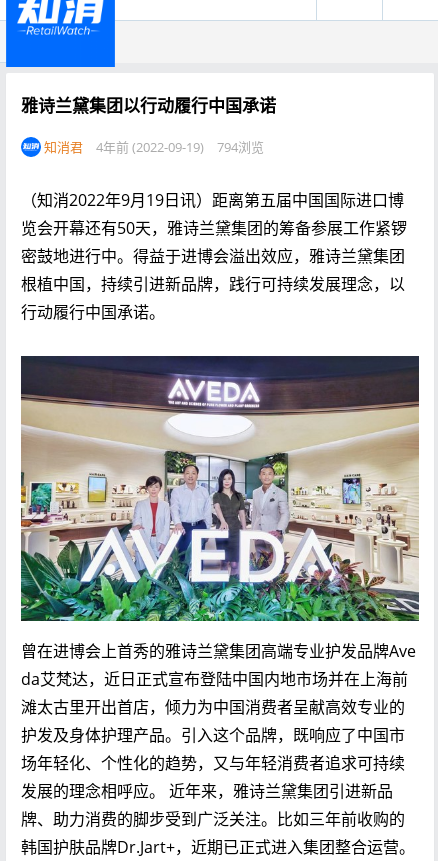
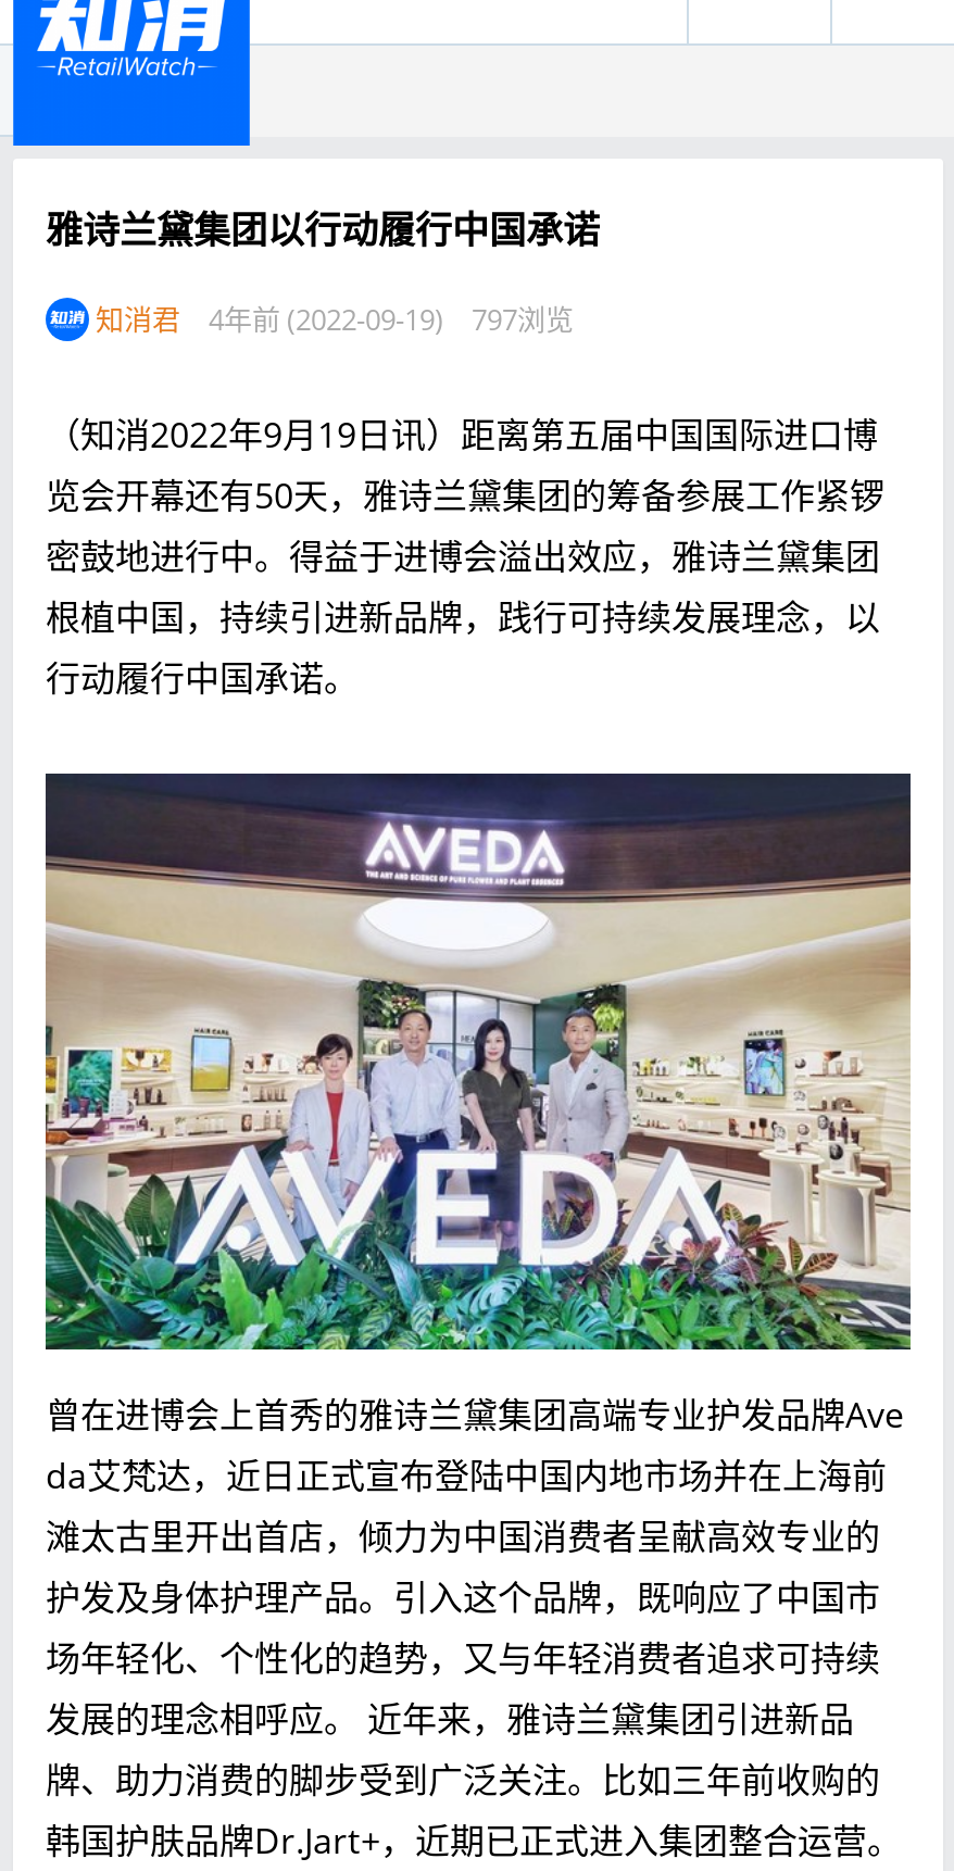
- 知消君 4年前 (2022-09-19) 794浏览
+ 知消君 4年前 (2022-09-19) 797浏览
